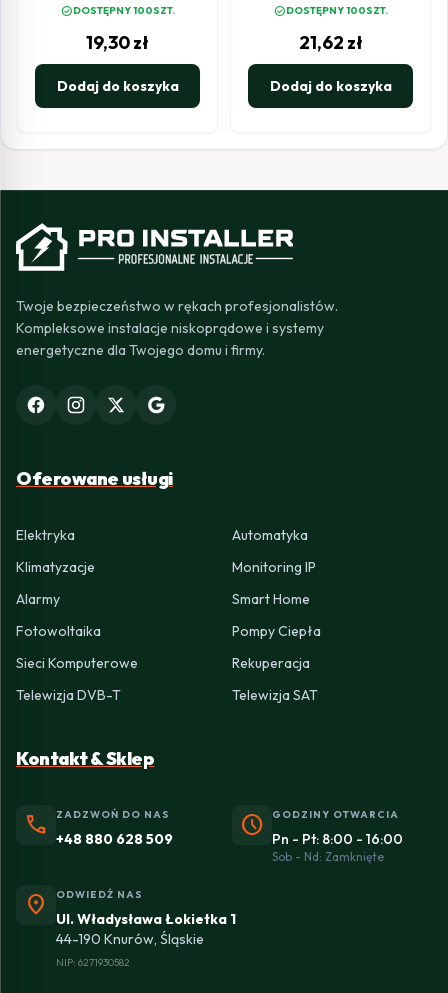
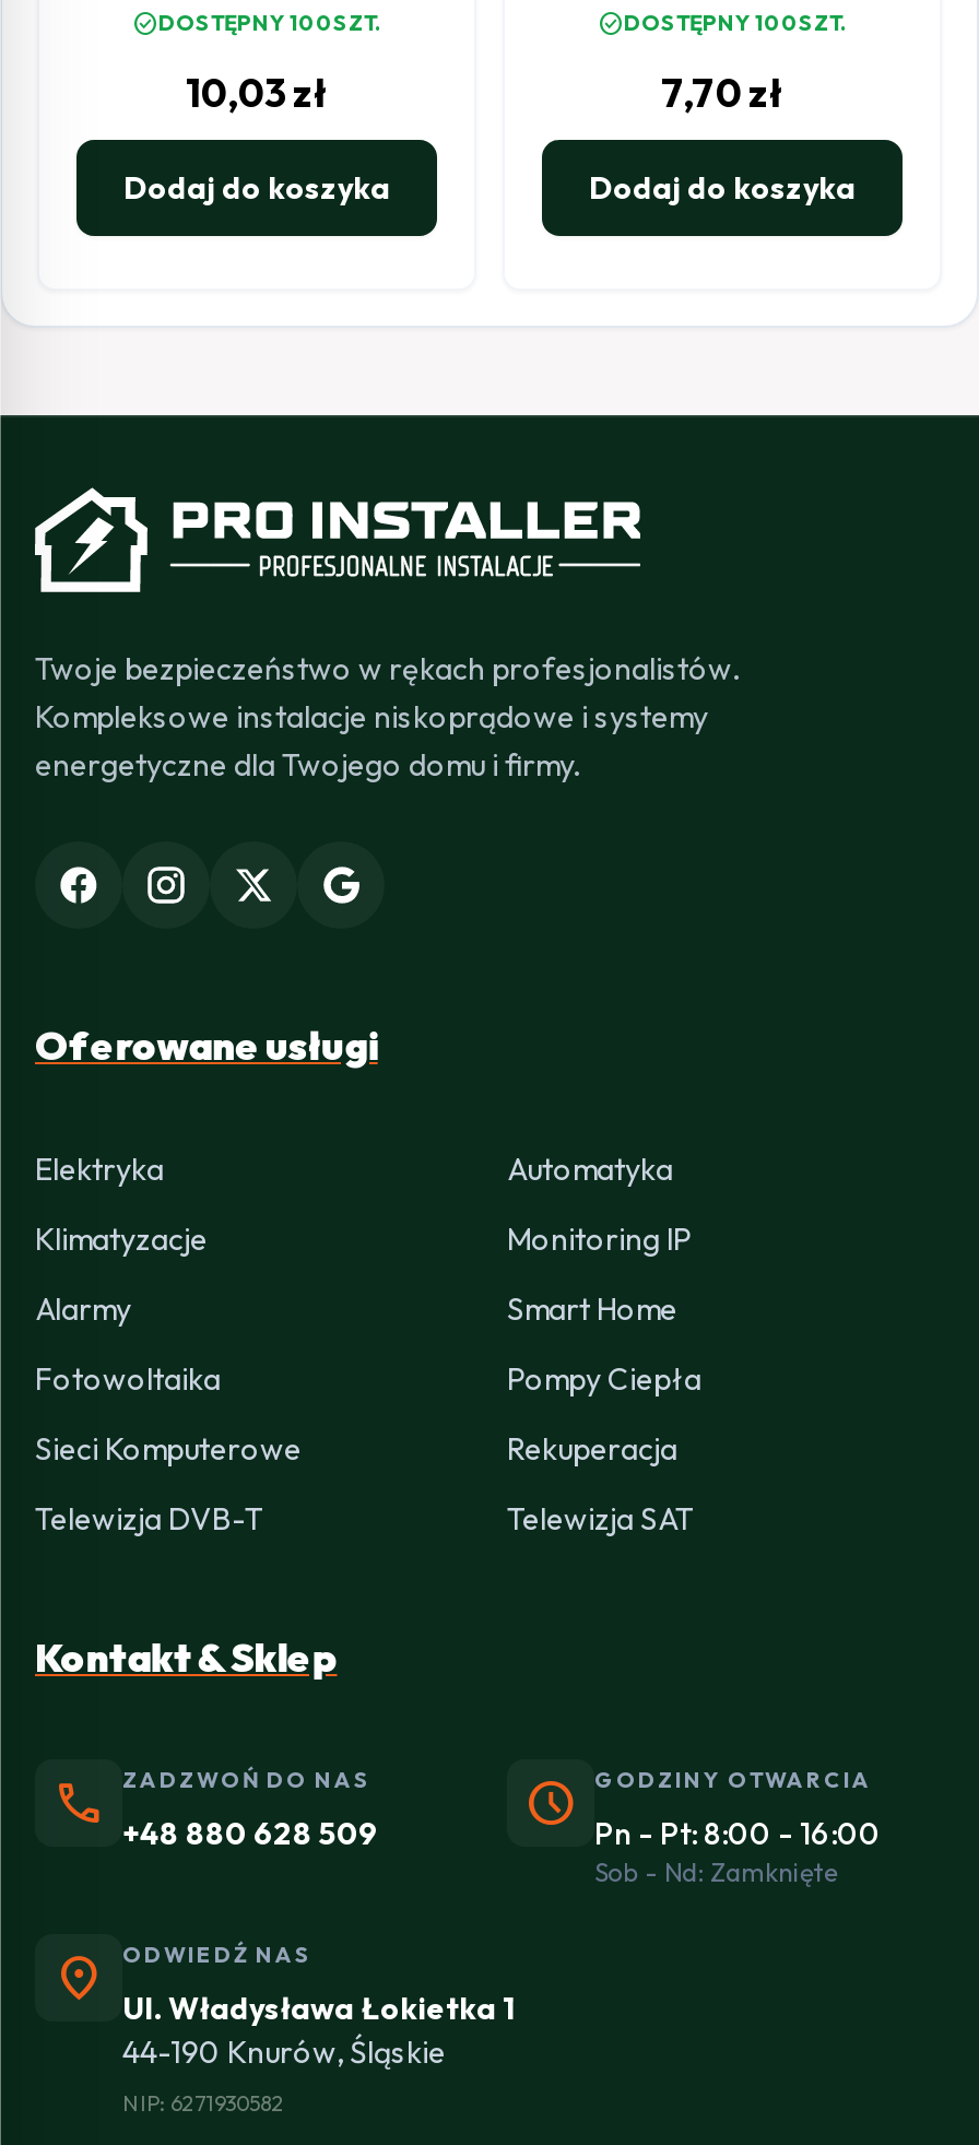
- 19,30 zł
+ 10,03 zł

- 21,62 zł
+ 7,70 zł
